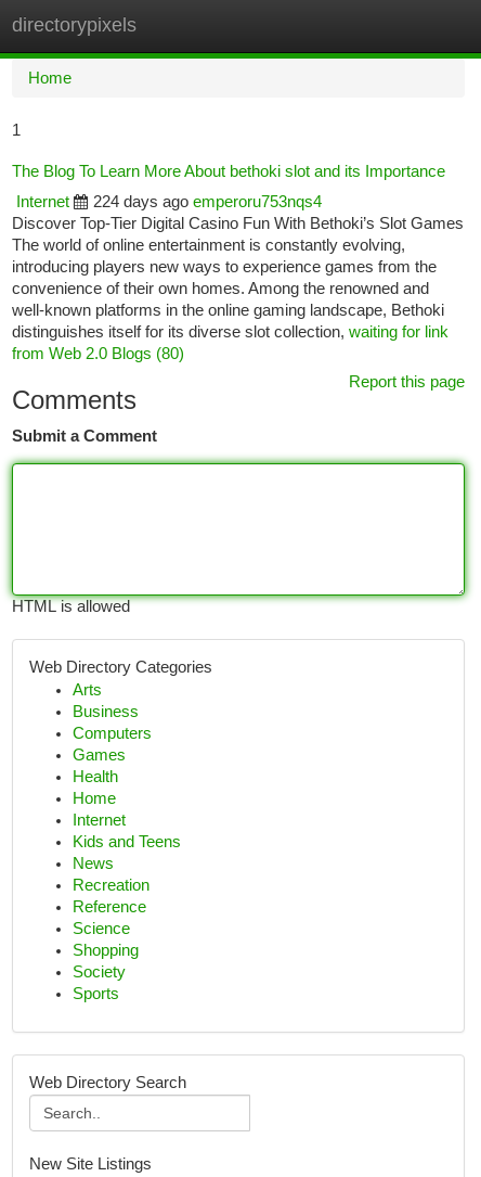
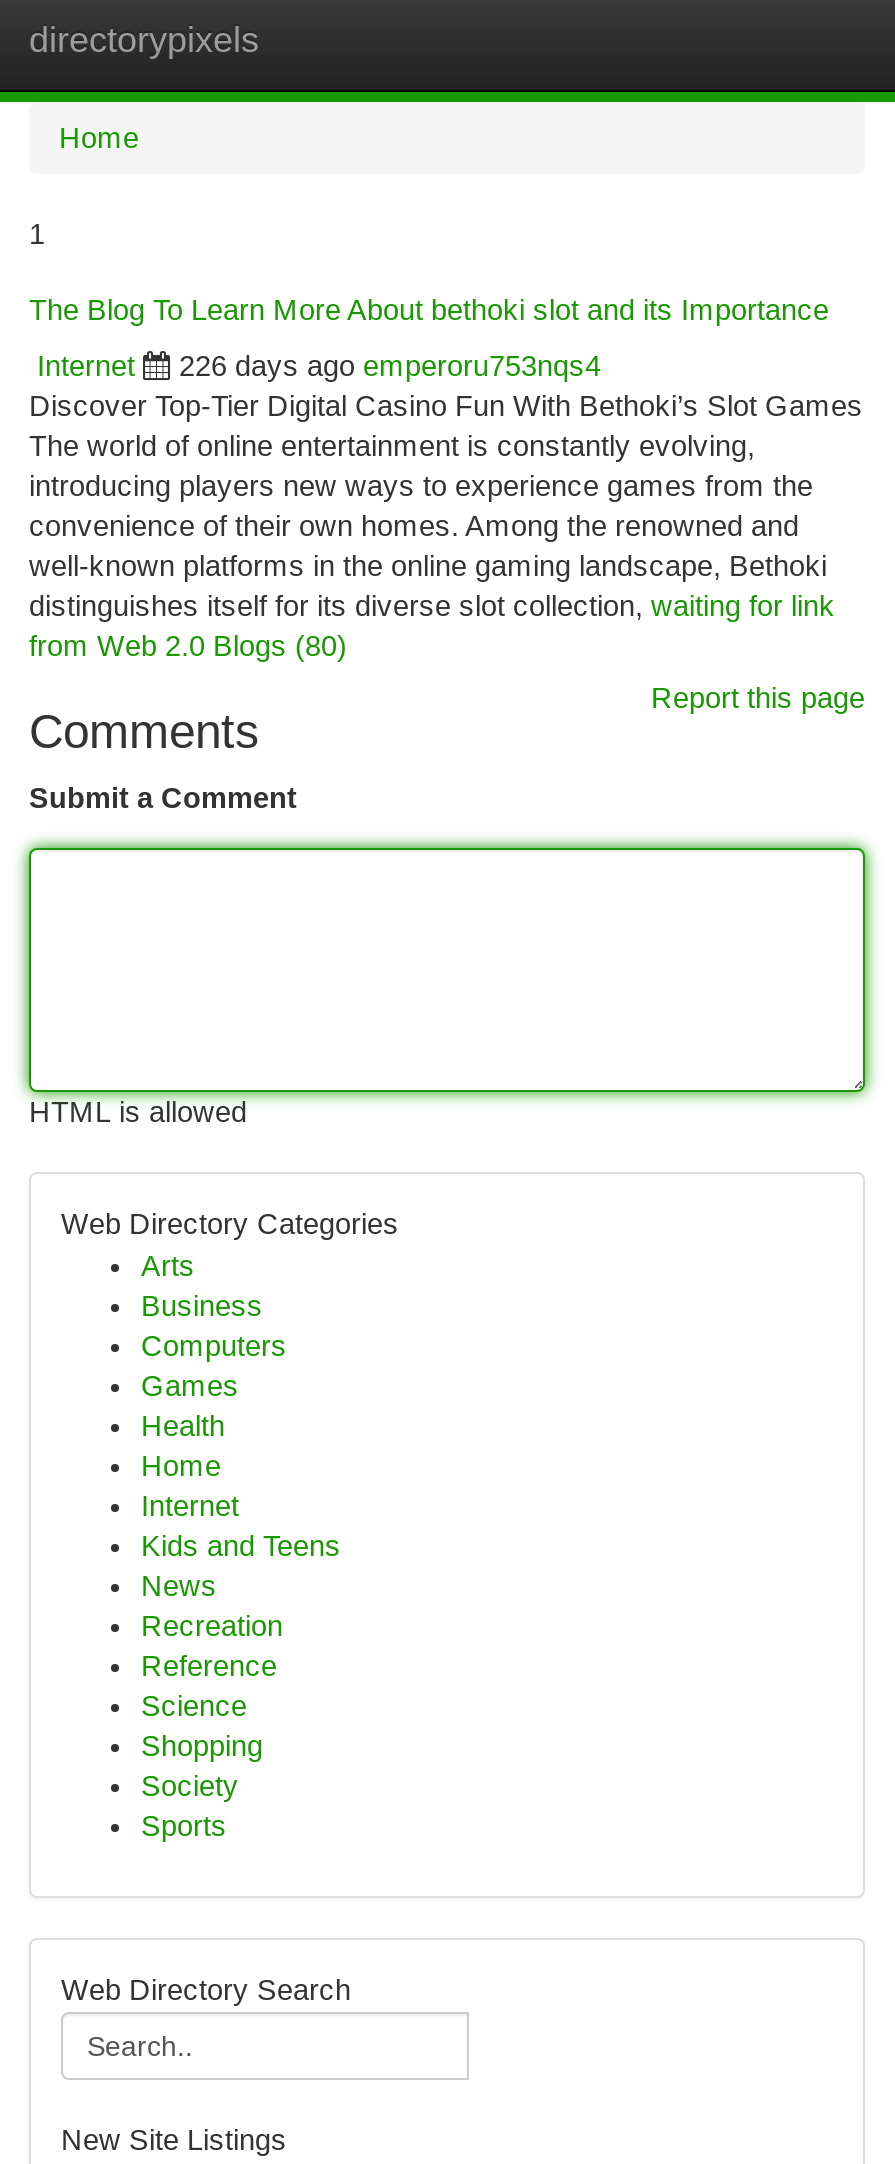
- 224 days ago emperoru753nqs4
+ 226 days ago emperoru753nqs4
